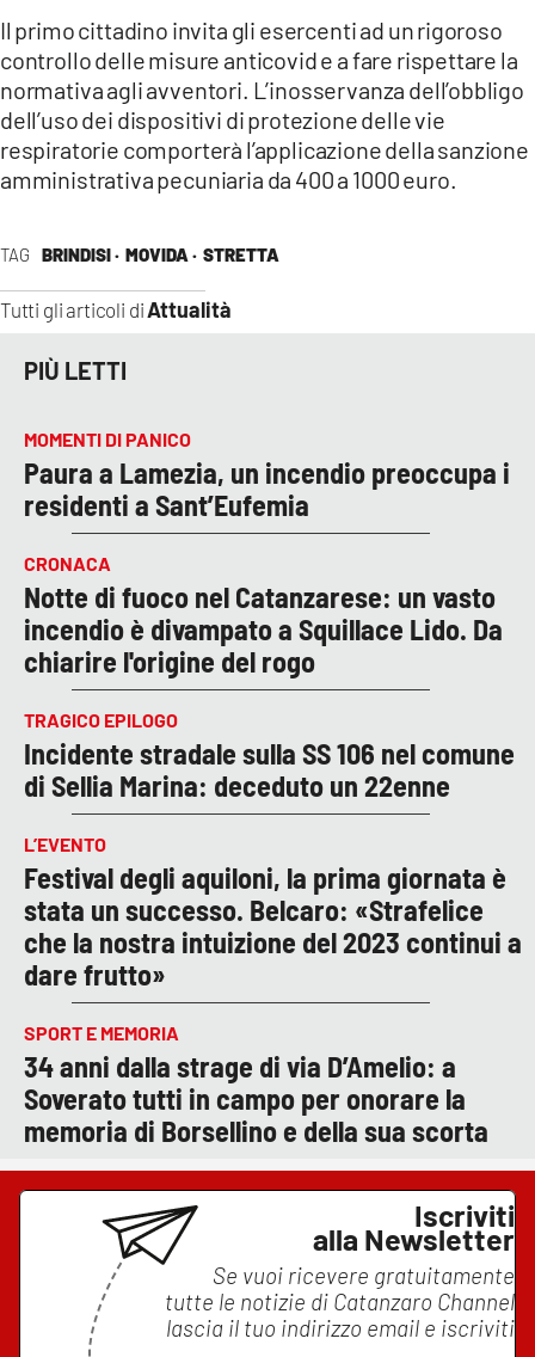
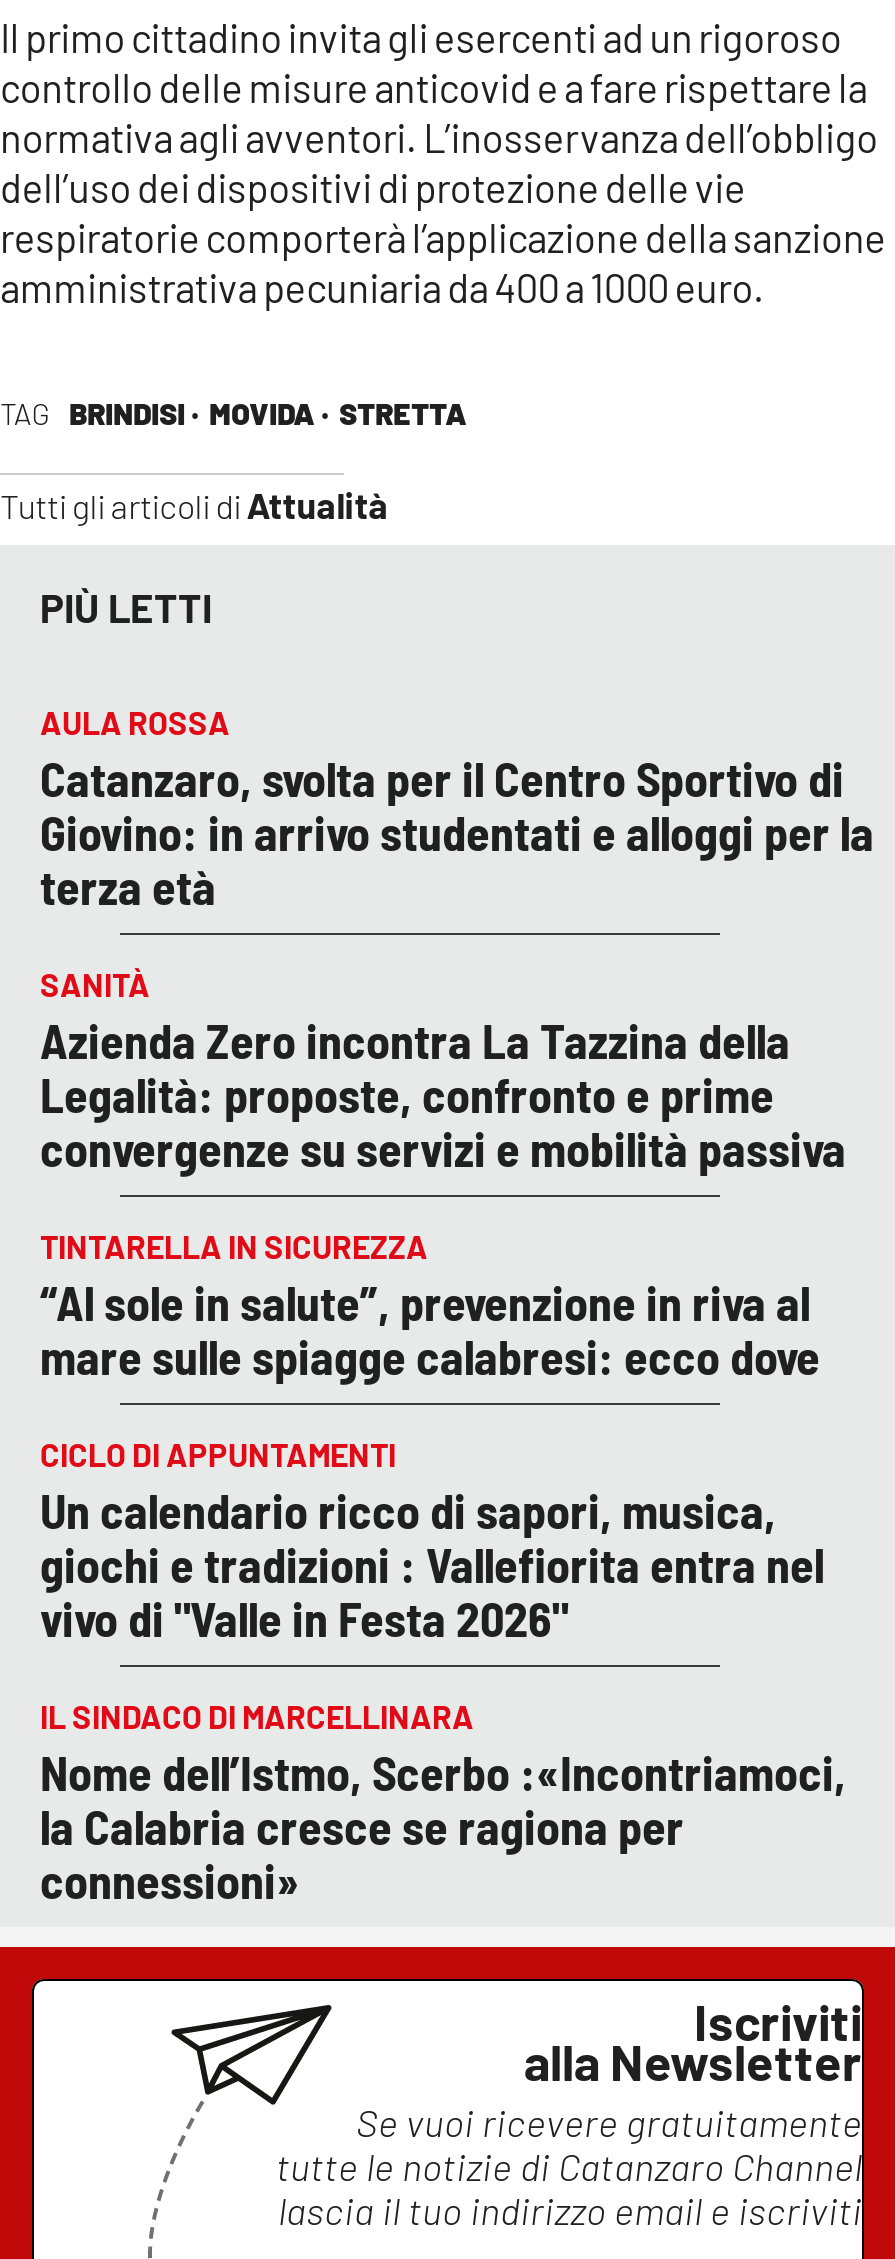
- MOMENTI DI PANICO
- Paura a Lamezia, un incendio preoccupa i
- residenti a Sant’Eufemia
+ AULA ROSSA
+ Catanzaro, svolta per il Centro Sportivo di
+ Giovino: in arrivo studentati e alloggi per la
+ terza età

- CRONACA
- Notte di fuoco nel Catanzarese: un vasto
- incendio è divampato a Squillace Lido. Da
- chiarire l'origine del rogo
+ SANITÀ
+ Azienda Zero incontra La Tazzina della
+ Legalità: proposte, confronto e prime
+ convergenze su servizi e mobilità passiva

- TRAGICO EPILOGO
- Incidente stradale sulla SS 106 nel comune
- di Sellia Marina: deceduto un 22enne
+ TINTARELLA IN SICUREZZA
+ “Al sole in salute”, prevenzione in riva al
+ mare sulle spiagge calabresi: ecco dove

- L’EVENTO
- Festival degli aquiloni, la prima giornata è
- stata un successo. Belcaro: «Strafelice
- che la nostra intuizione del 2023 continui a
- dare frutto»
+ CICLO DI APPUNTAMENTI
+ Un calendario ricco di sapori, musica,
+ giochi e tradizioni : Vallefiorita entra nel
+ vivo di "Valle in Festa 2026"

- SPORT E MEMORIA
- 34 anni dalla strage di via D’Amelio: a
- Soverato tutti in campo per onorare la
- memoria di Borsellino e della sua scorta
+ IL SINDACO DI MARCELLINARA
+ Nome dell’Istmo, Scerbo :«Incontriamoci,
+ la Calabria cresce se ragiona per
+ connessioni»
